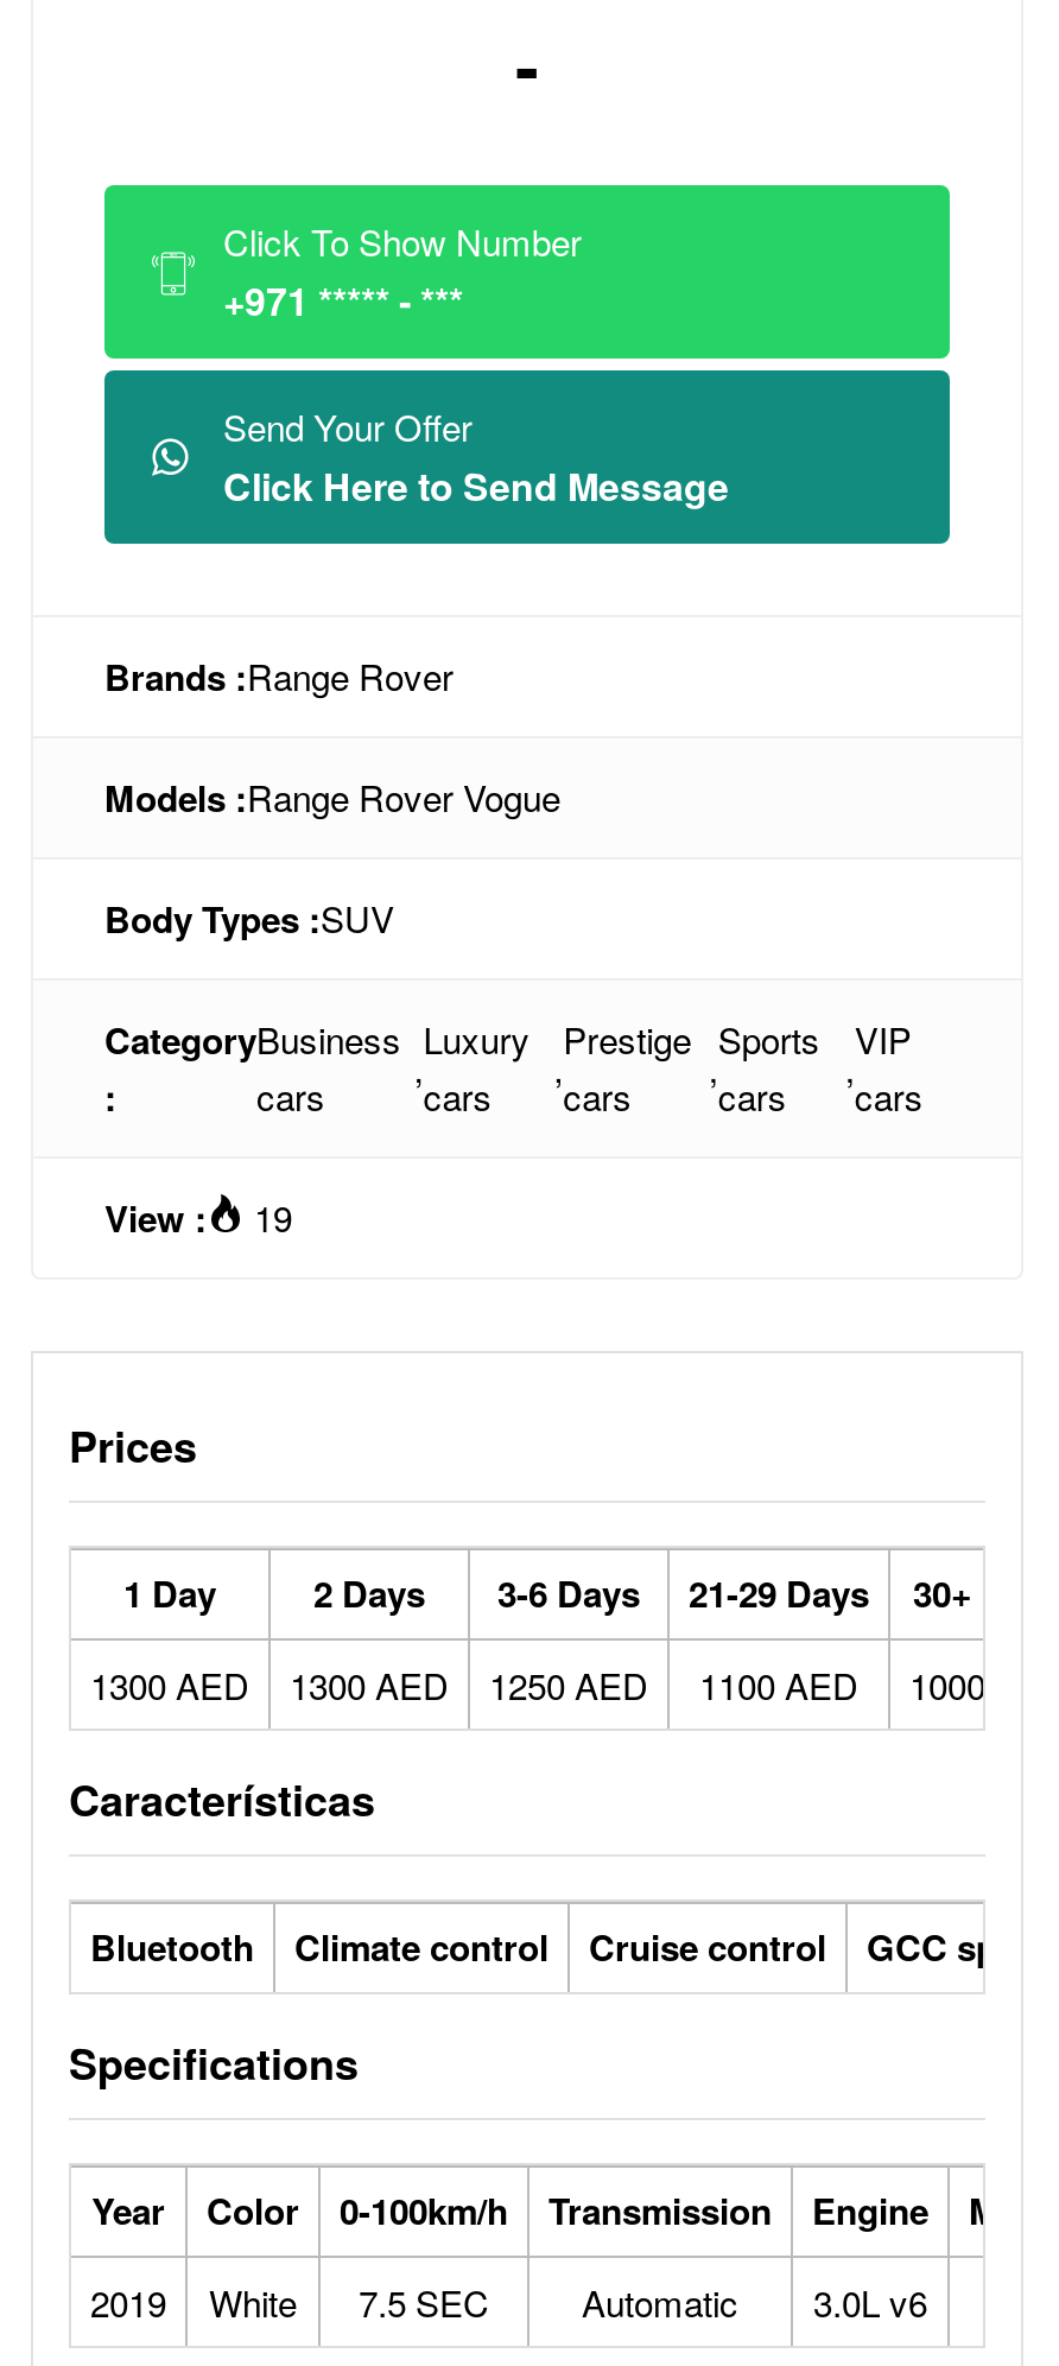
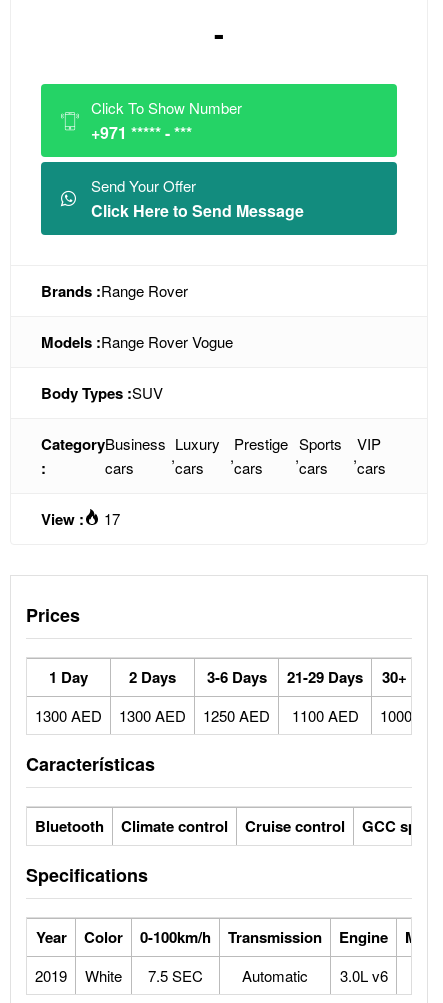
- View : 19
+ View : 17
